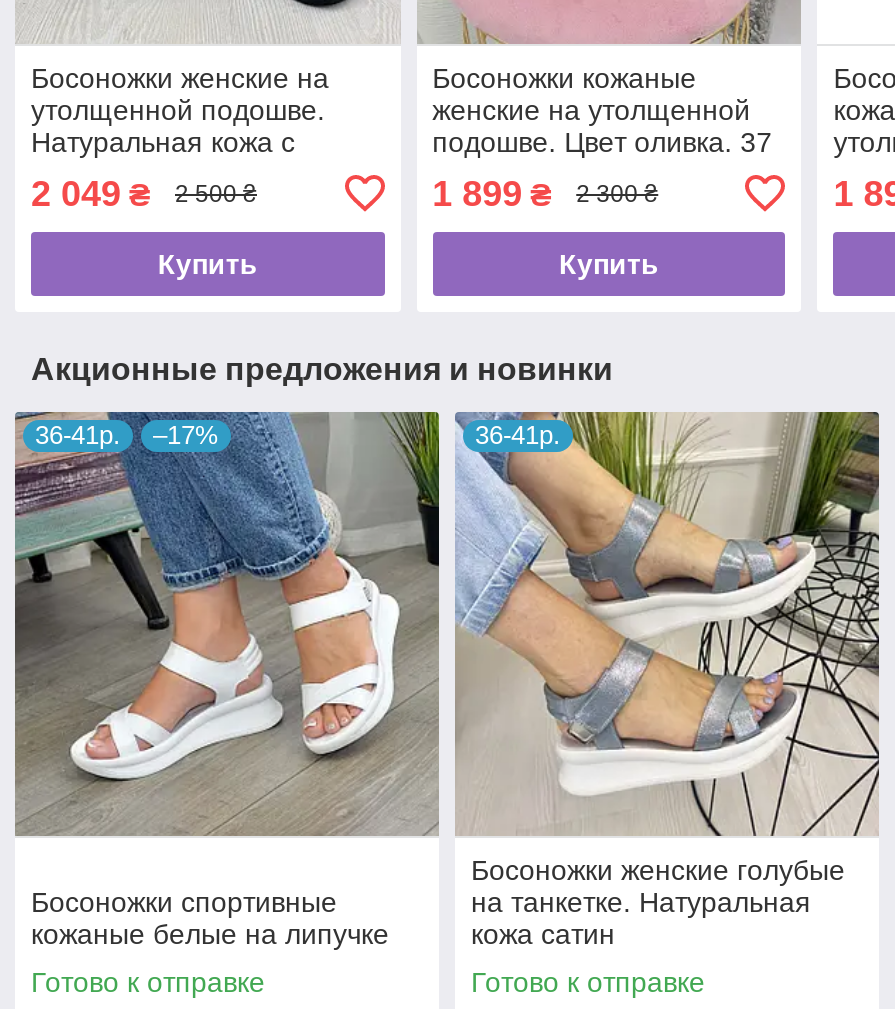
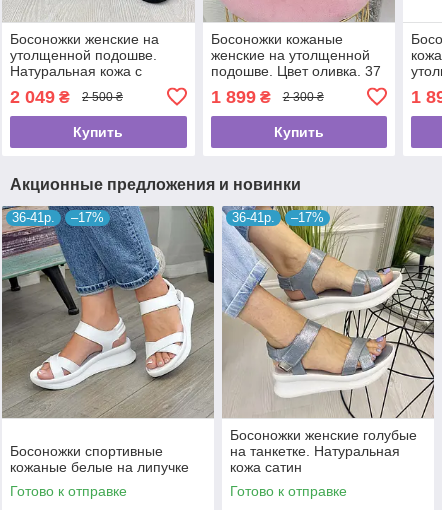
+ –17%
